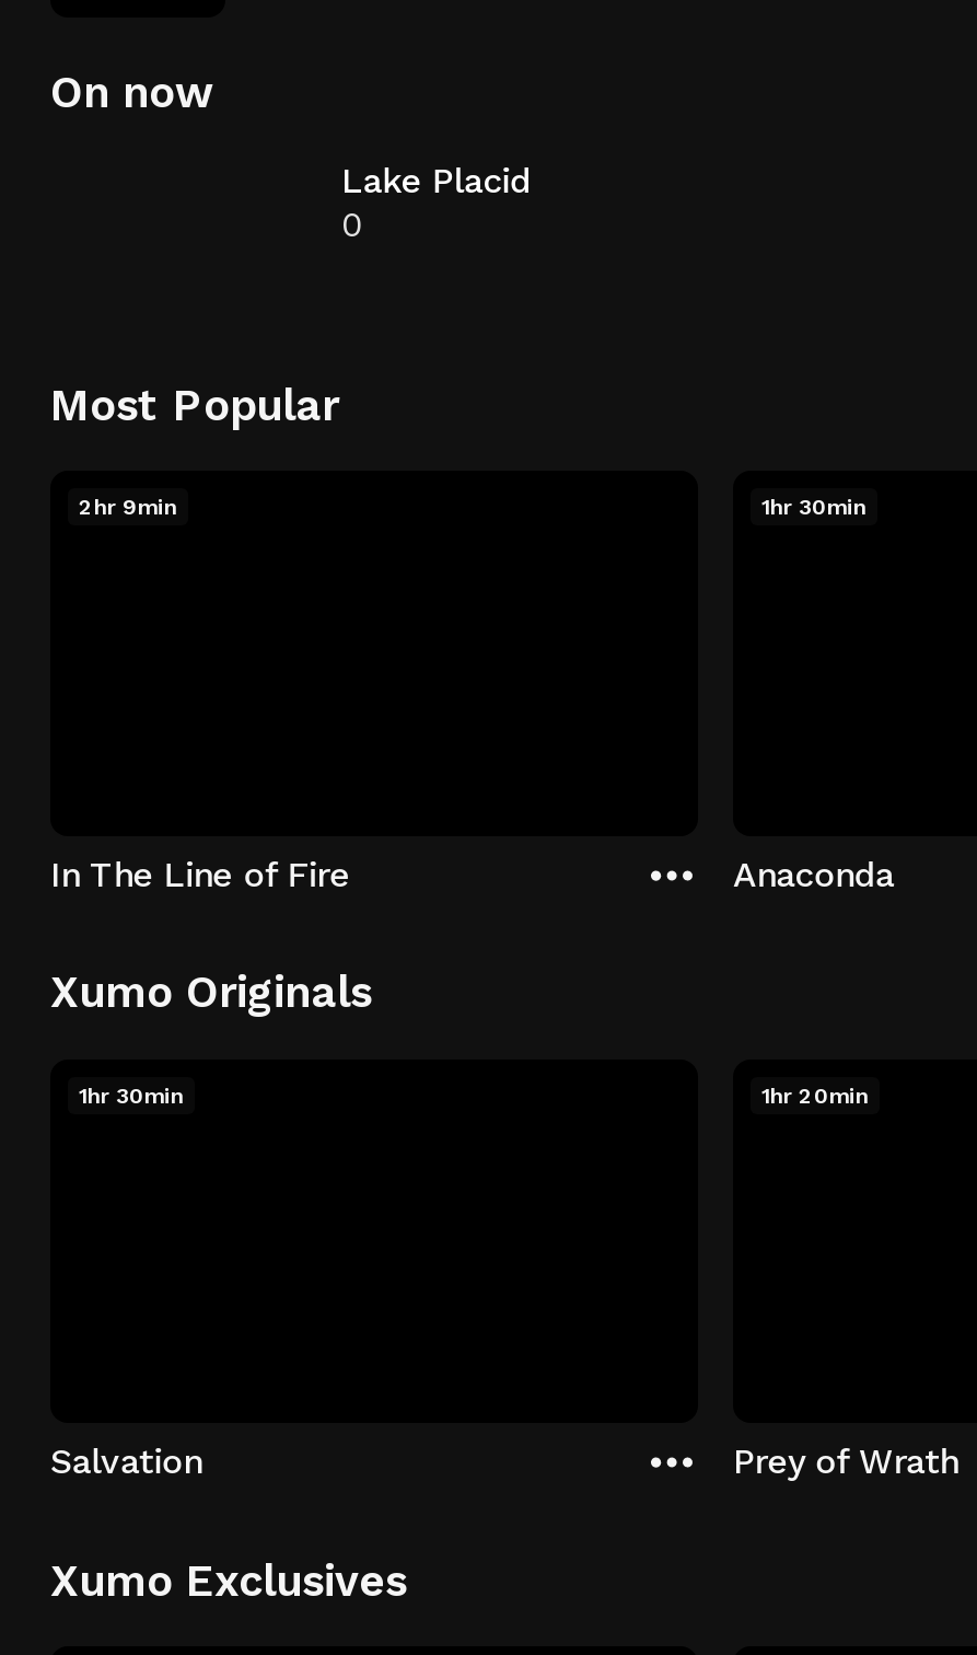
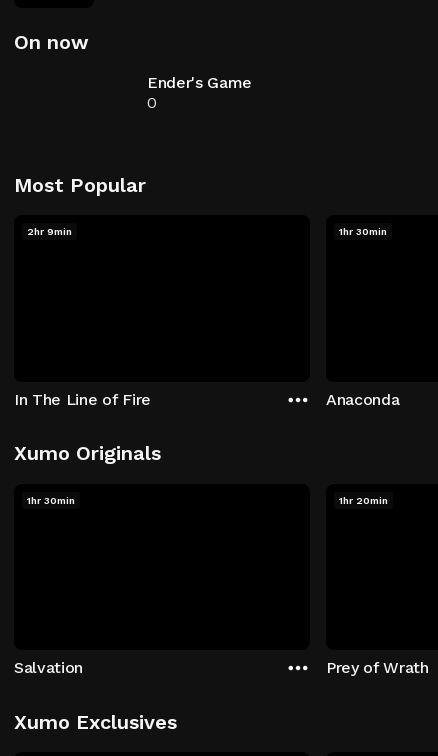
- Lake Placid
+ Ender's Game
